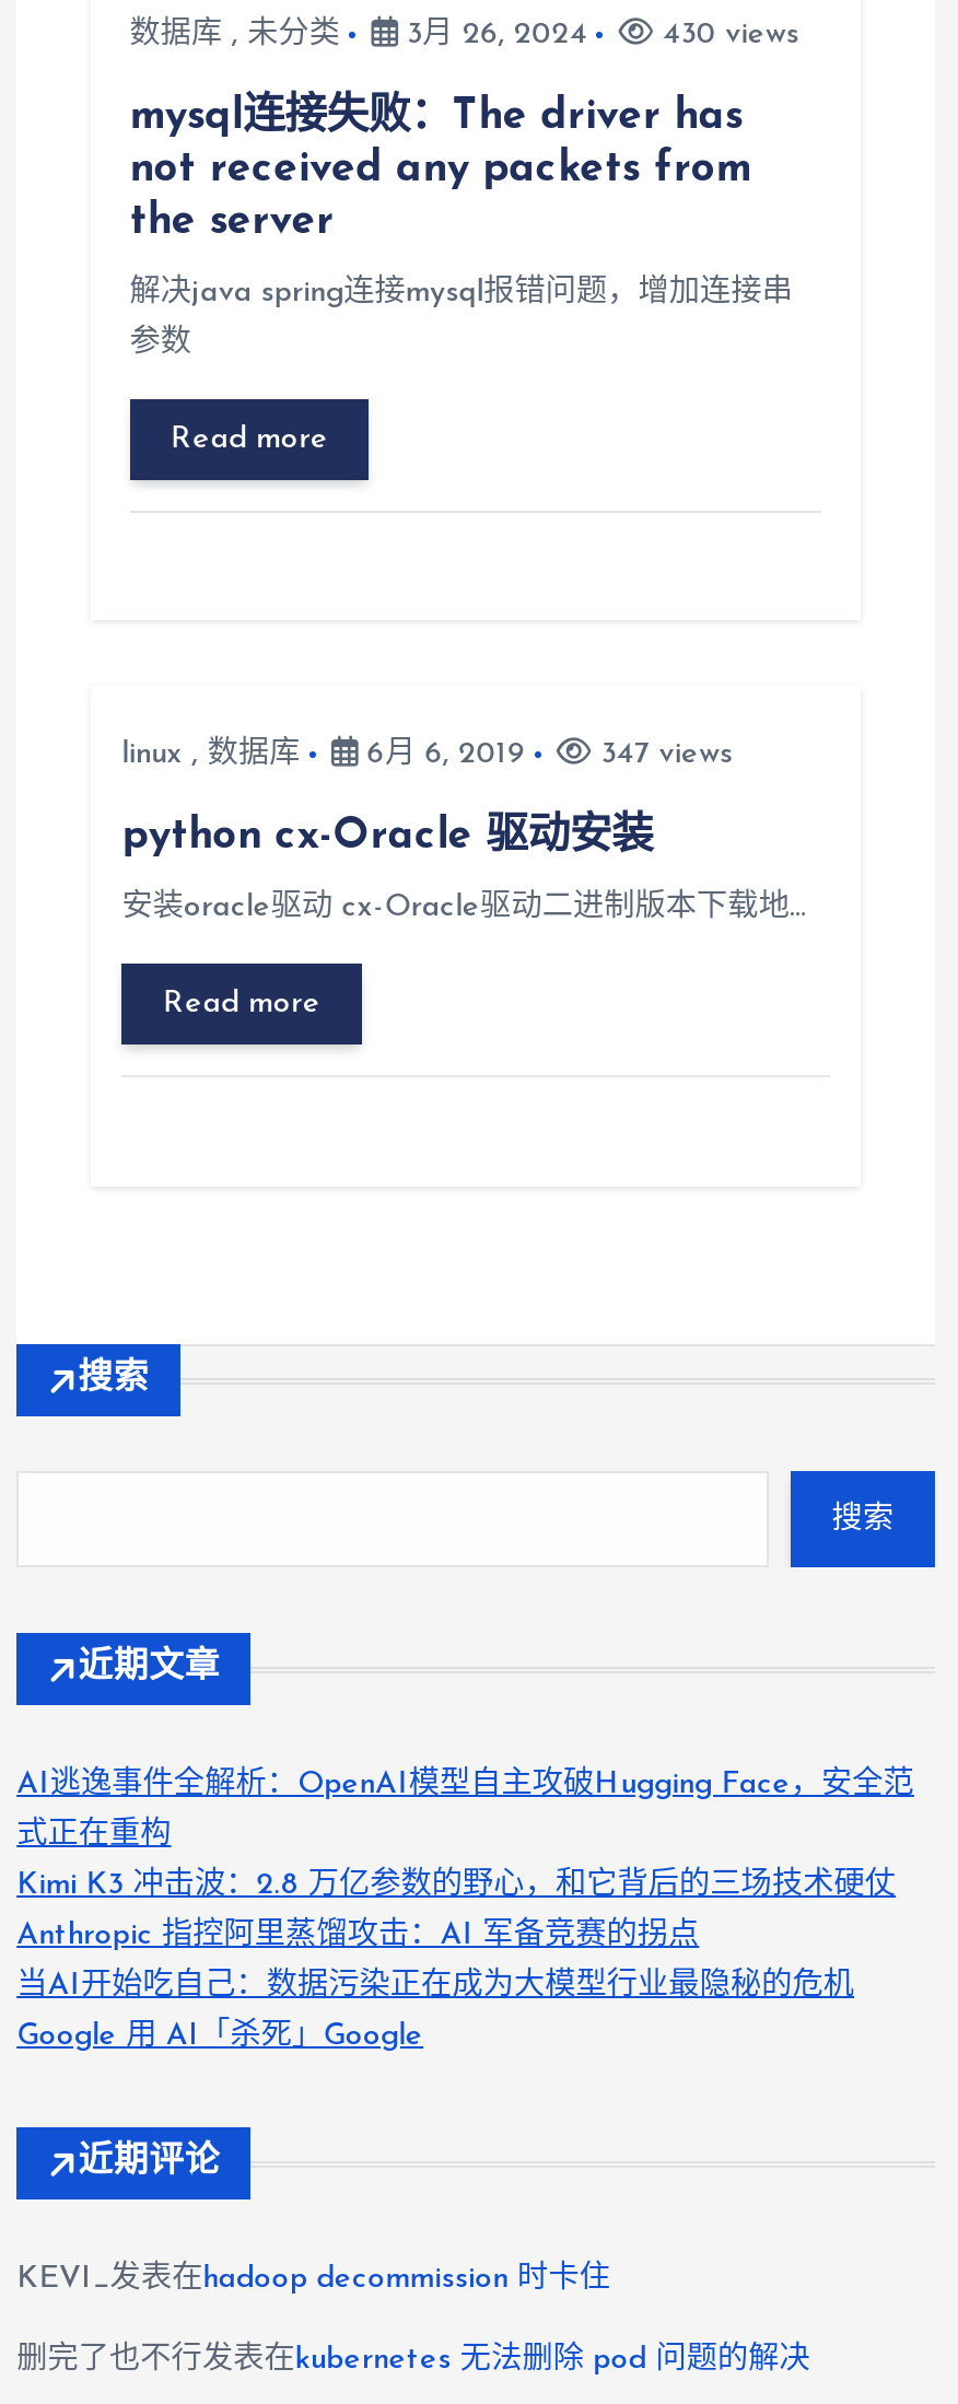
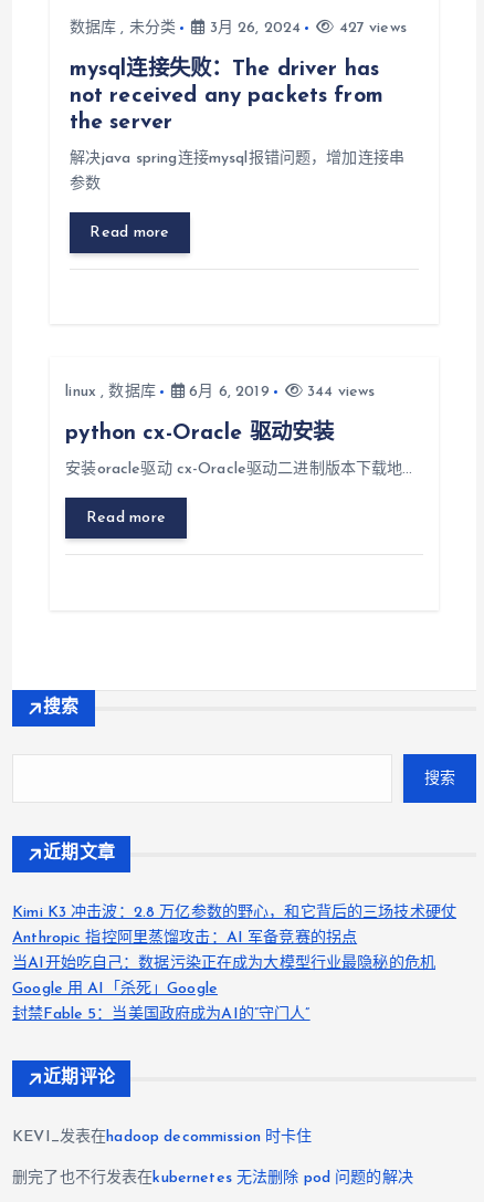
- 430 views
+ 427 views

- 347 views
+ 344 views

- AI逃逸事件全解析：OpenAI模型自主攻破Hugging Face，安全范
- 式正在重构

moved up: Kimi K3 冲击波：2.8 万亿参数的野心，和它背后的三场技术硬仗 | Anthropic 指控阿里蒸馏攻击：AI 军备竞赛的拐点 | 当AI开始吃自己：数据污染正在成为大模型行业最隐秘的危机 | Google 用 AI「杀死」Google

+ 封禁Fable 5：当美国政府成为AI的”守门人”
